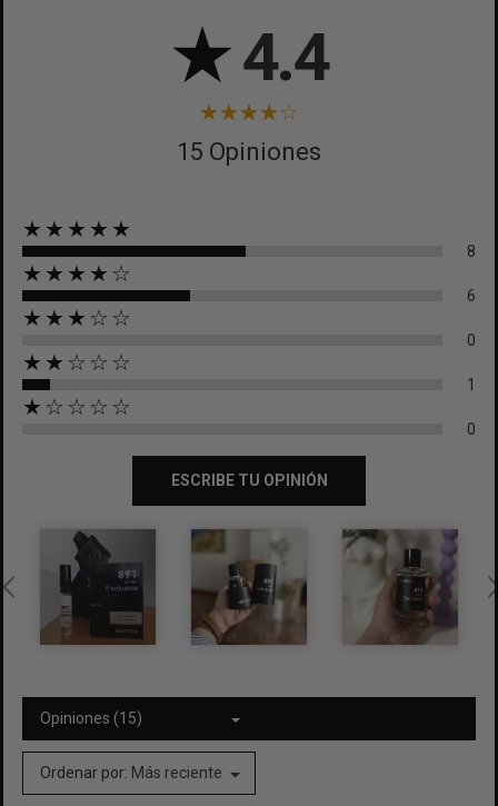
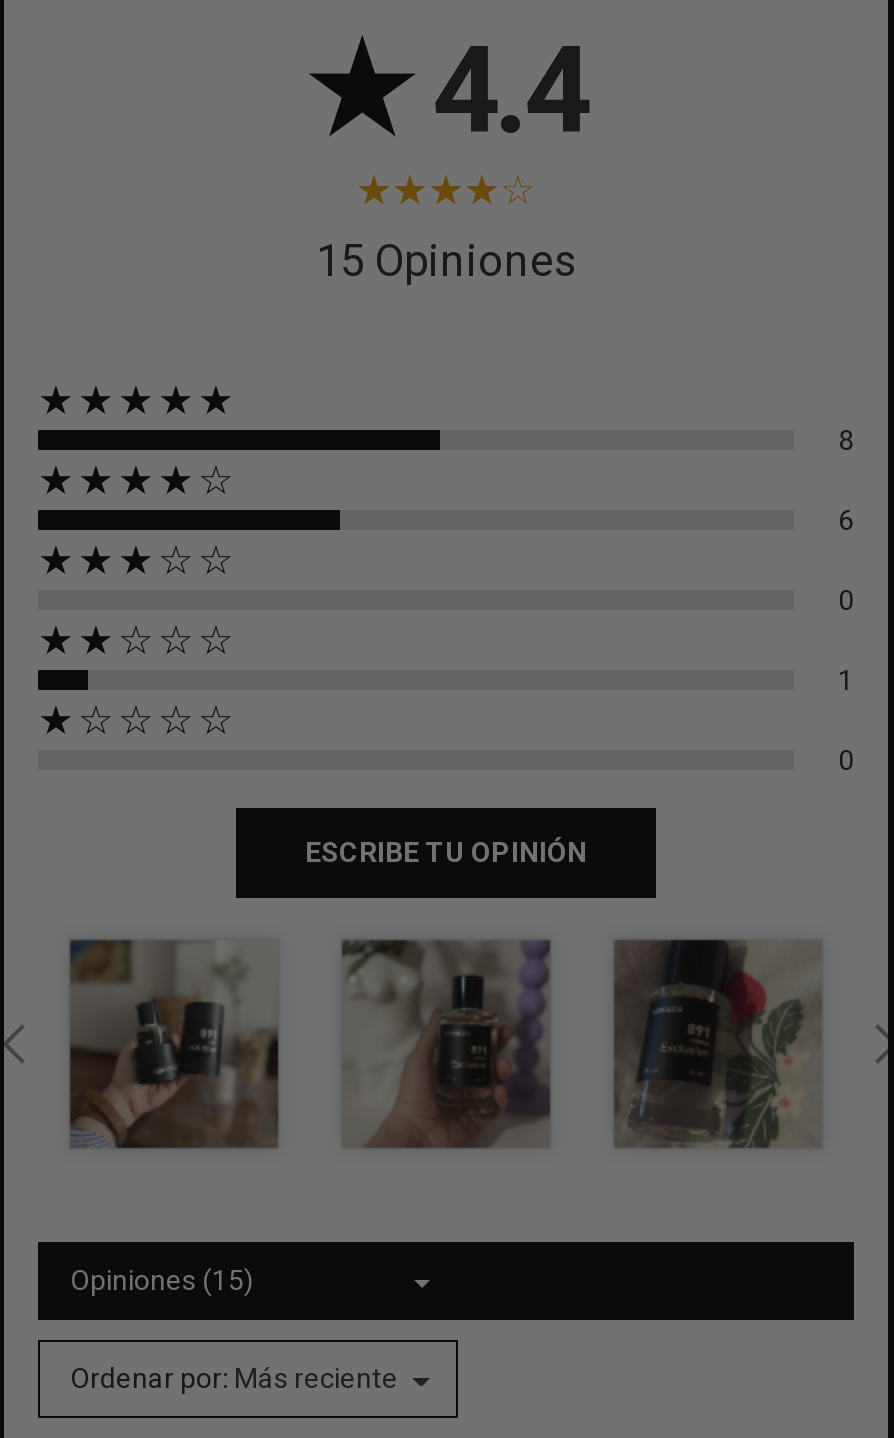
- [image]
+ [image]

- [image]
+ [image]

- [image]
+ [image]
